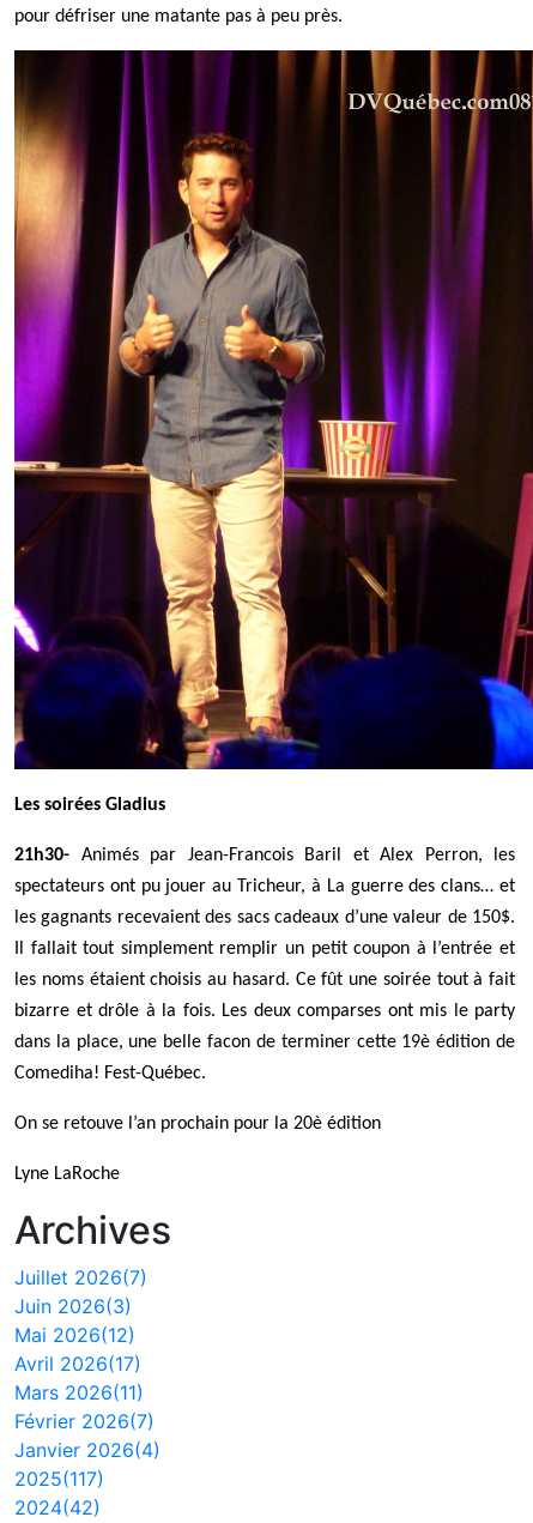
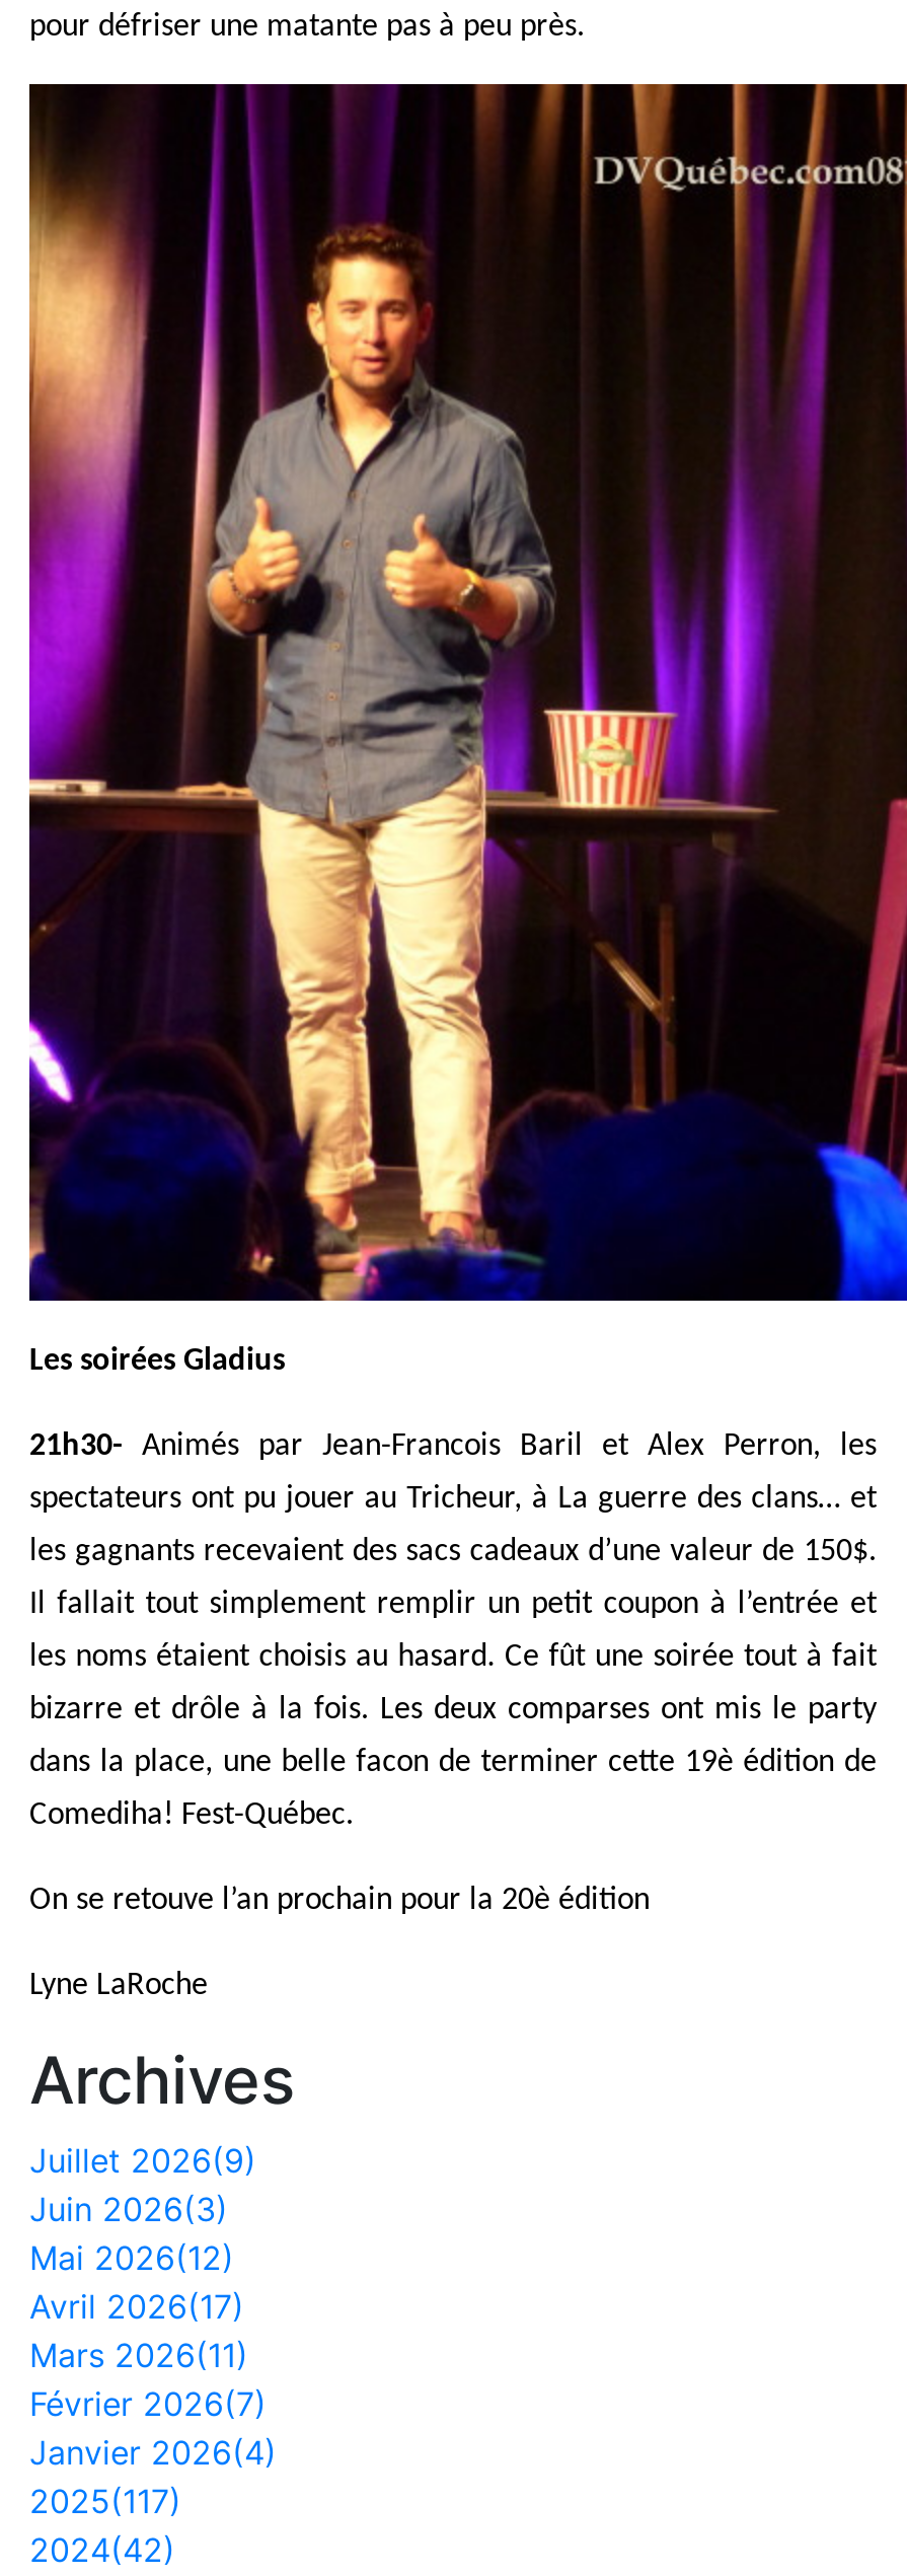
- Juillet 2026(7)
+ Juillet 2026(9)
